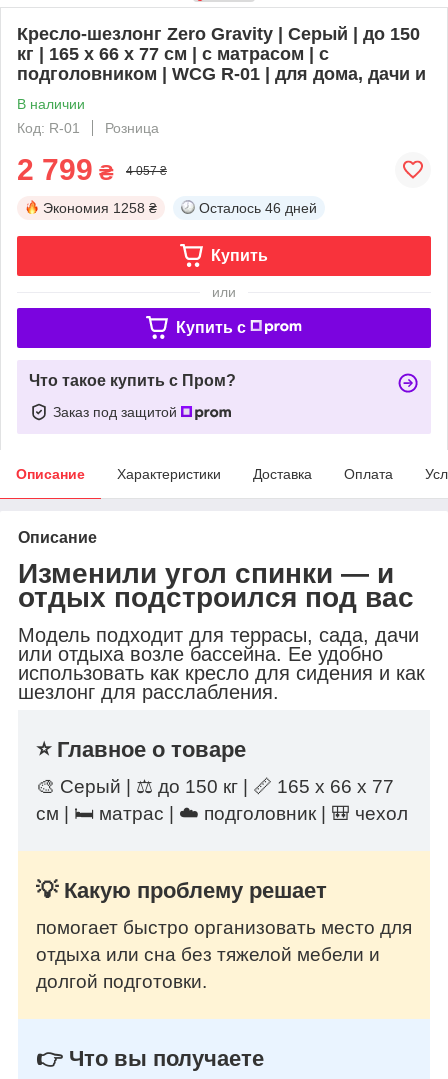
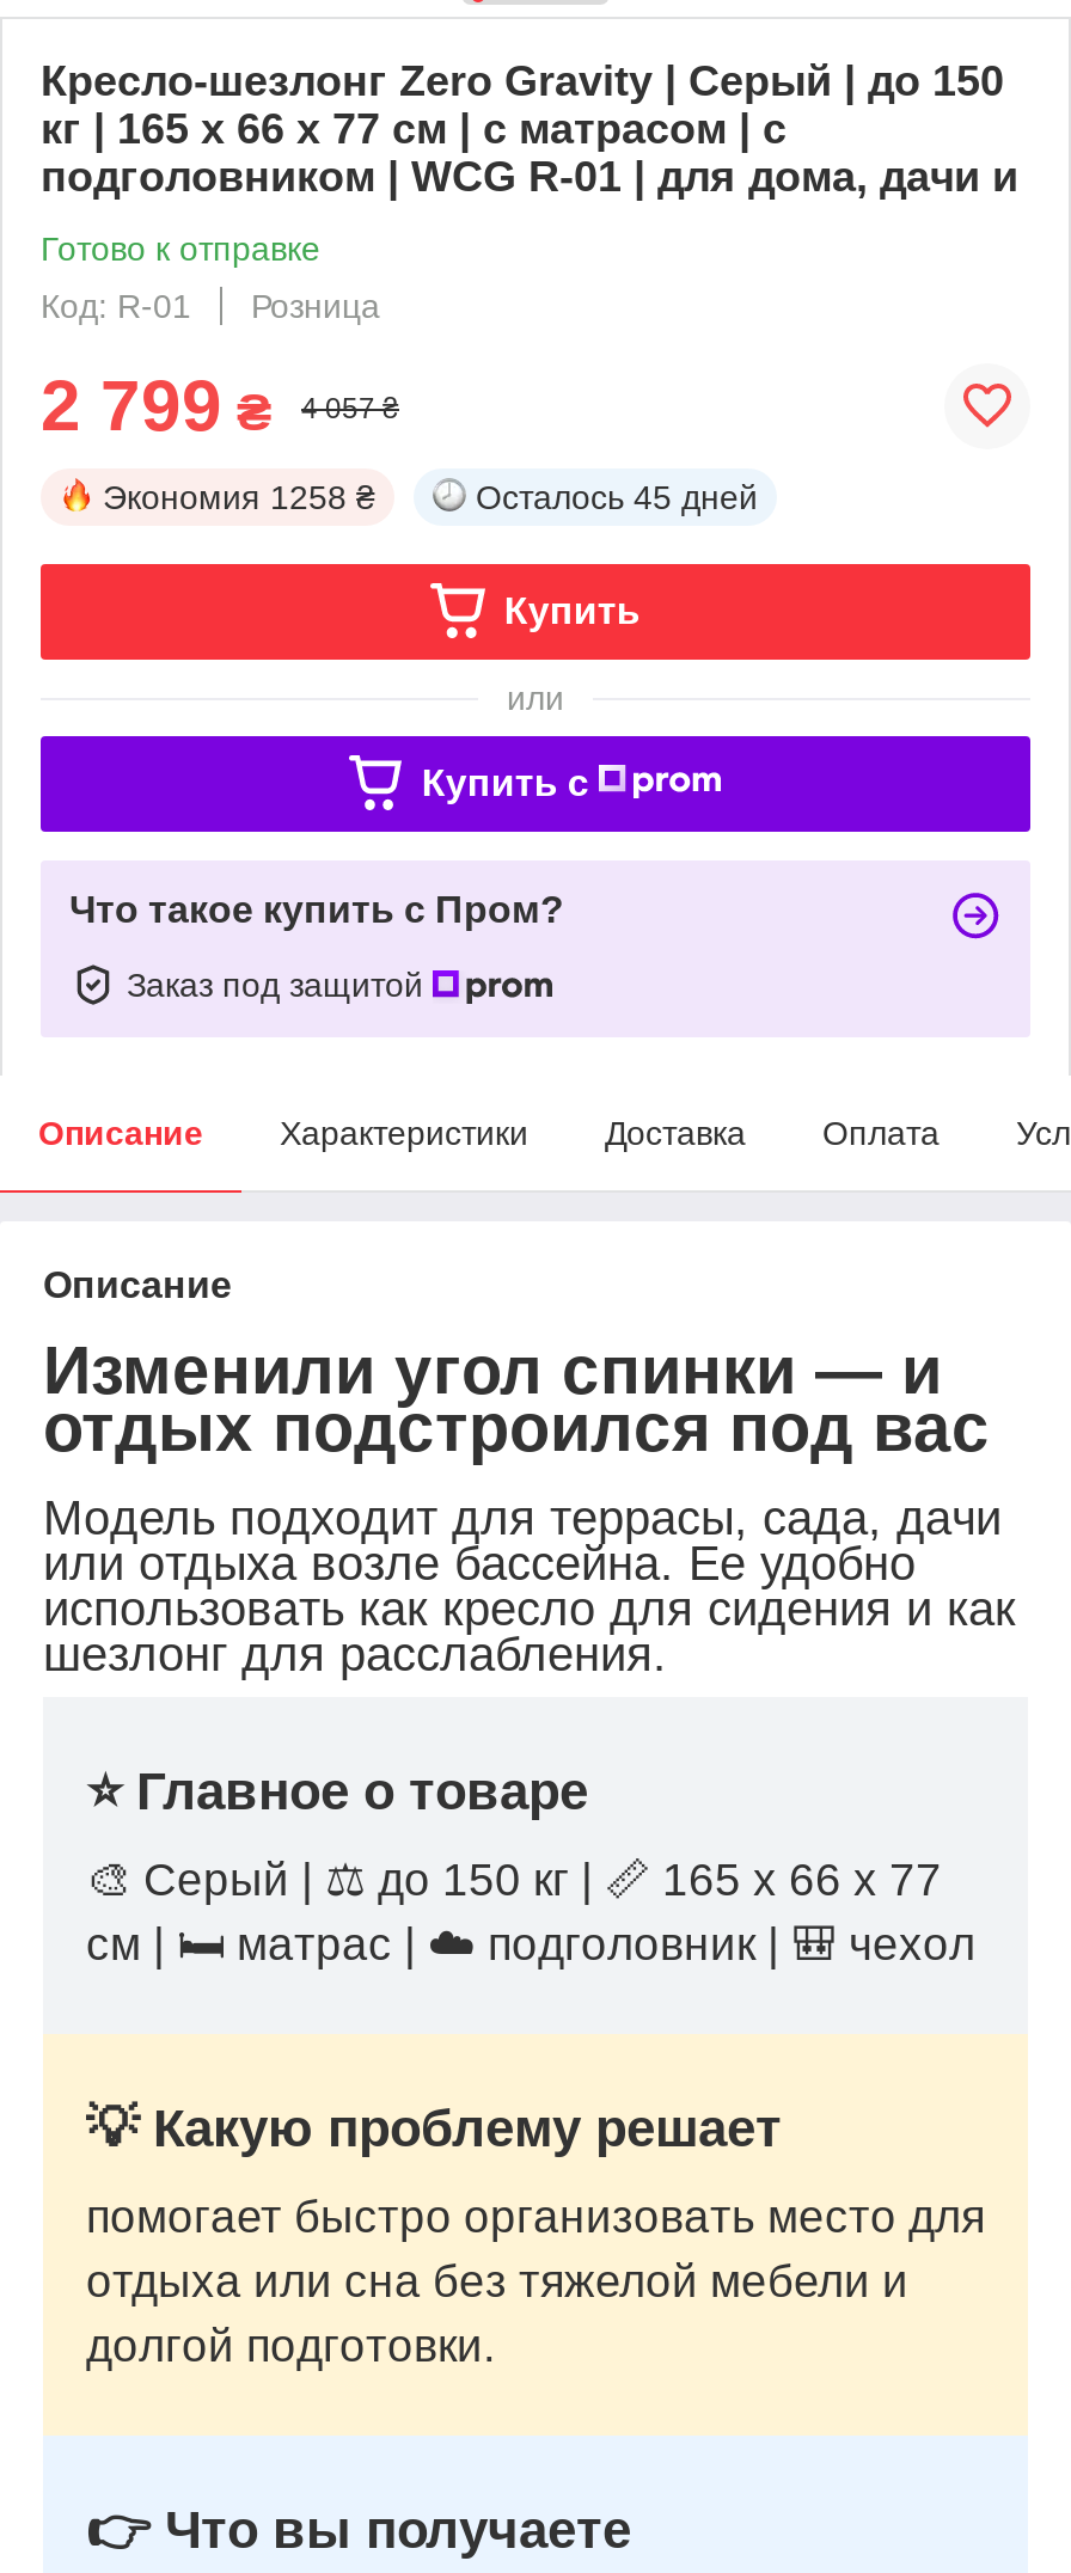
- В наличии
+ Готово к отправке

- Осталось 46 дней
+ Осталось 45 дней
